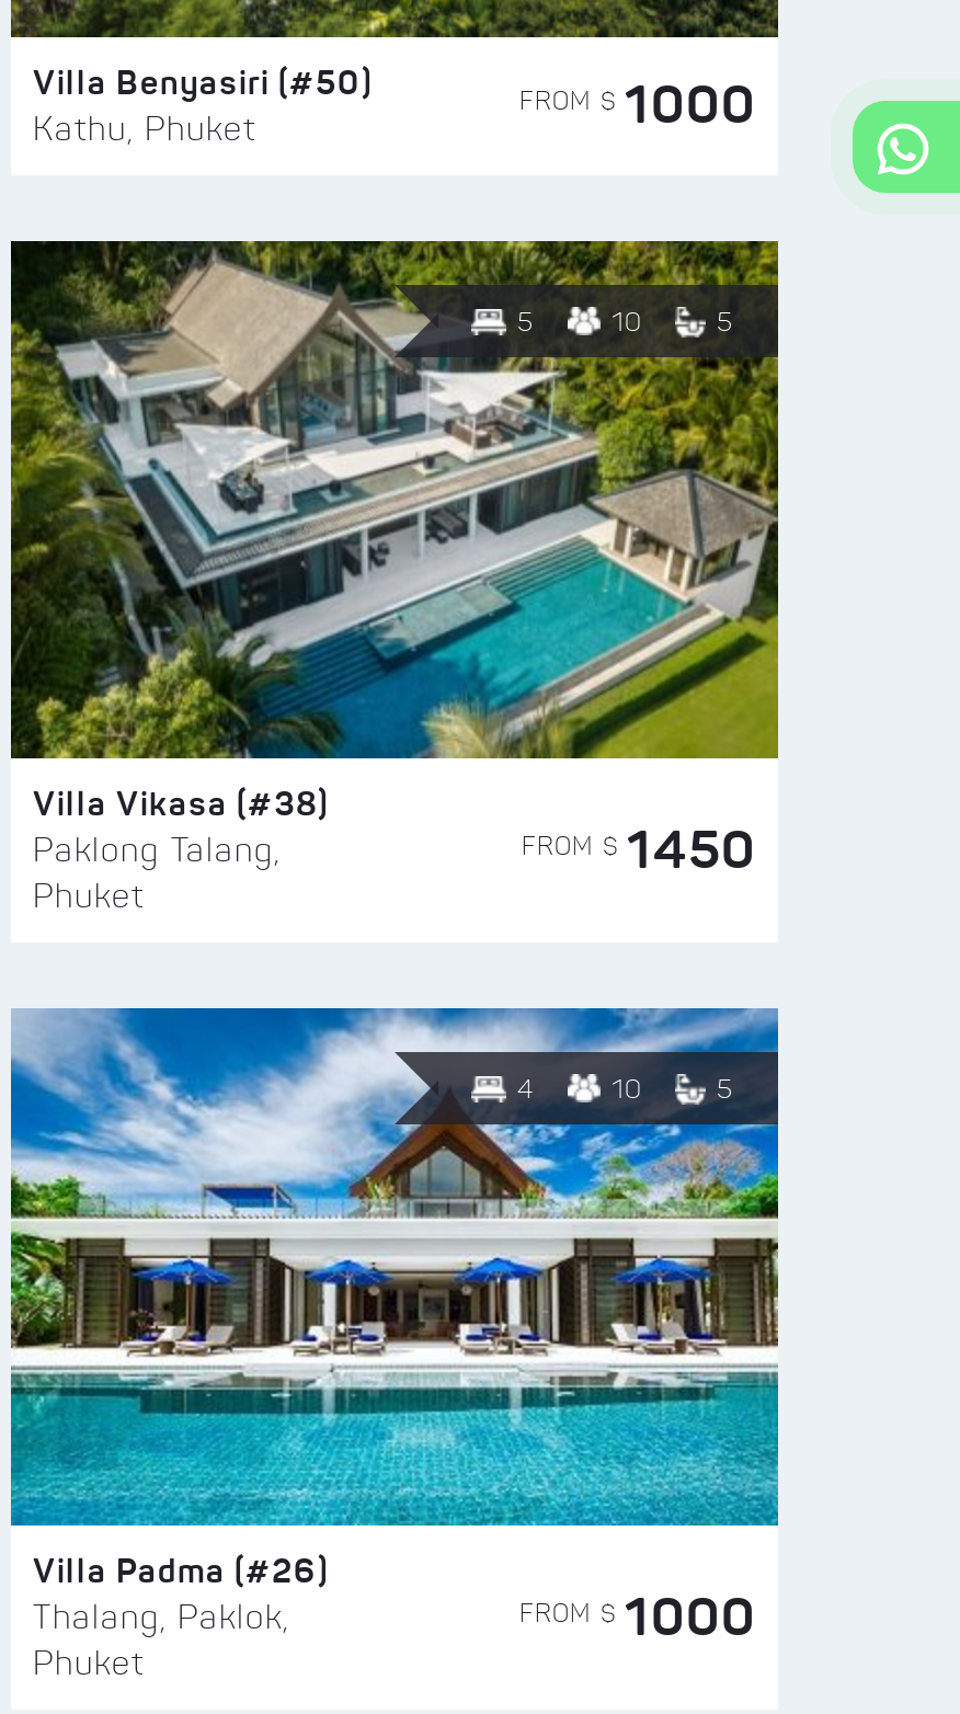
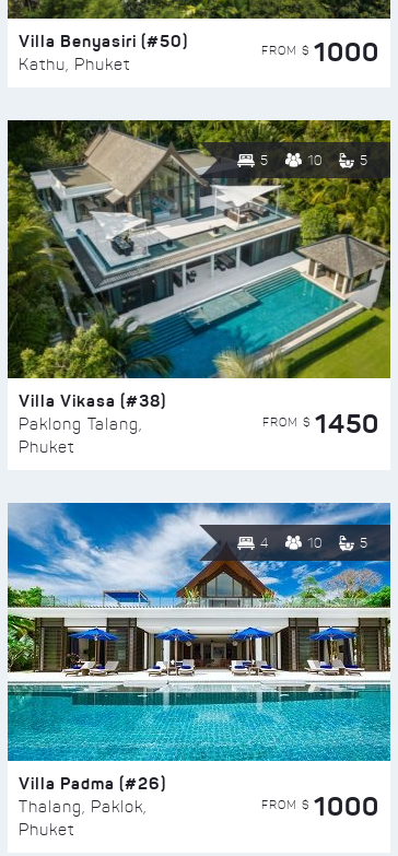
- [image]
